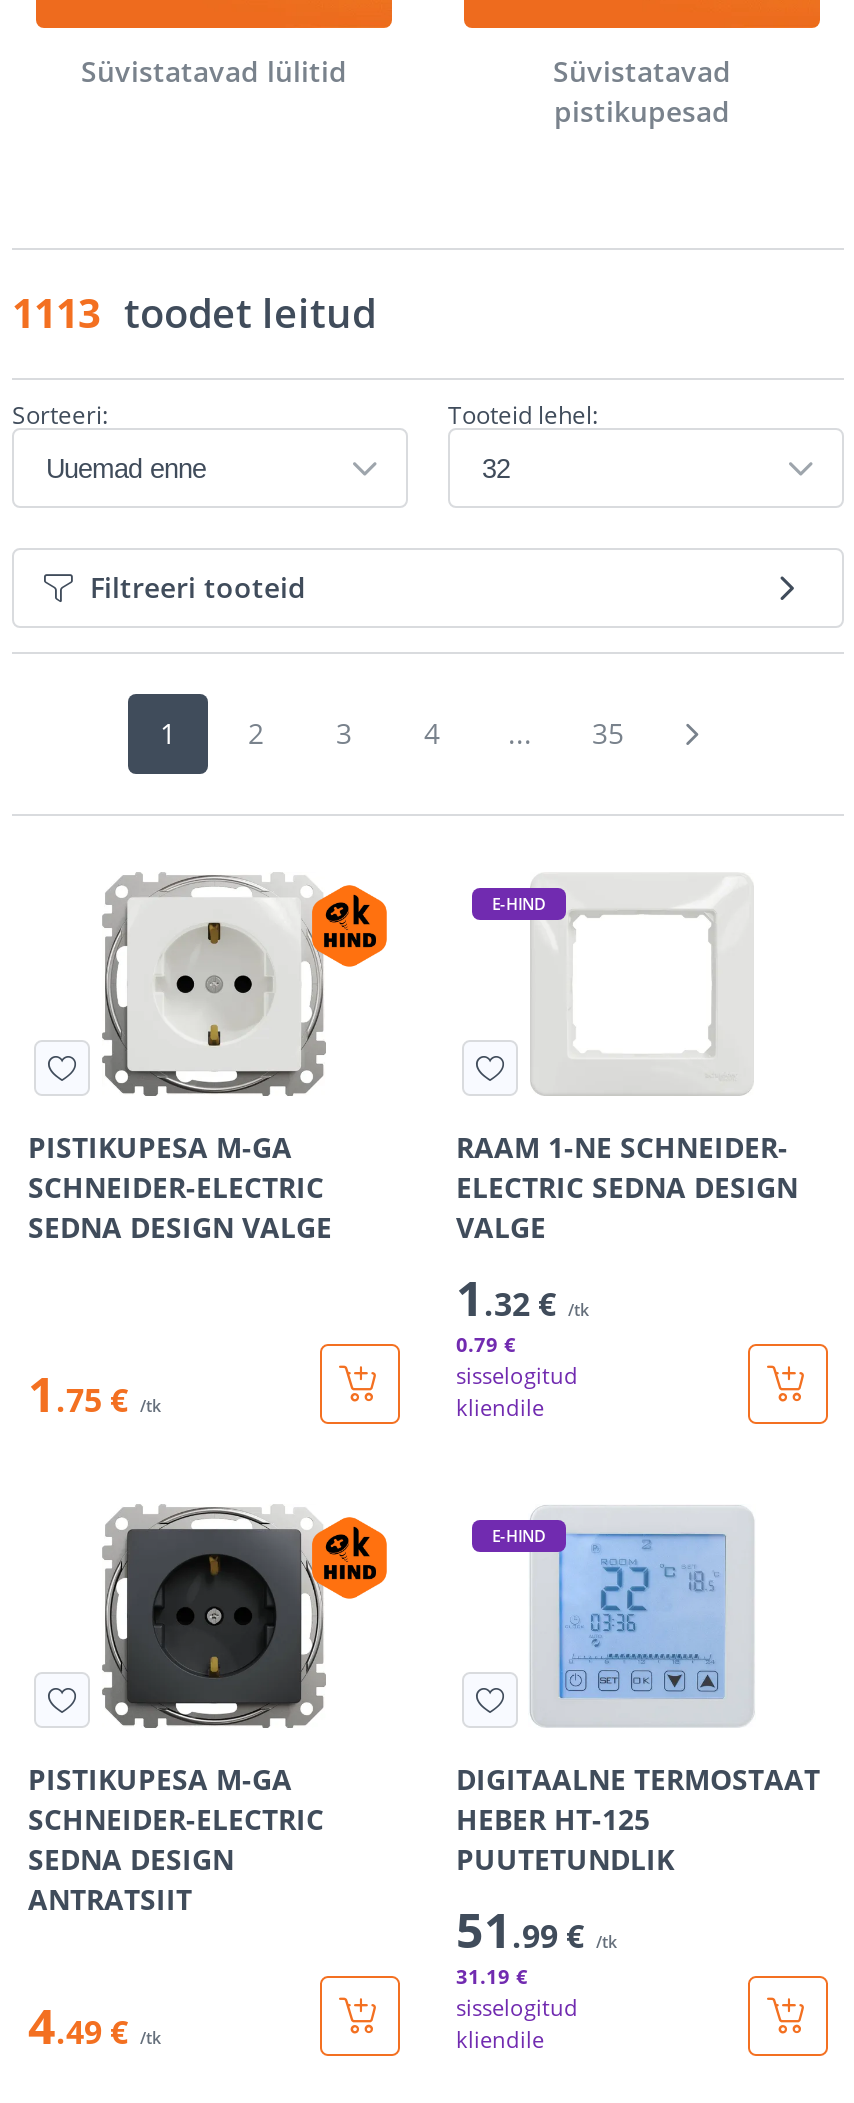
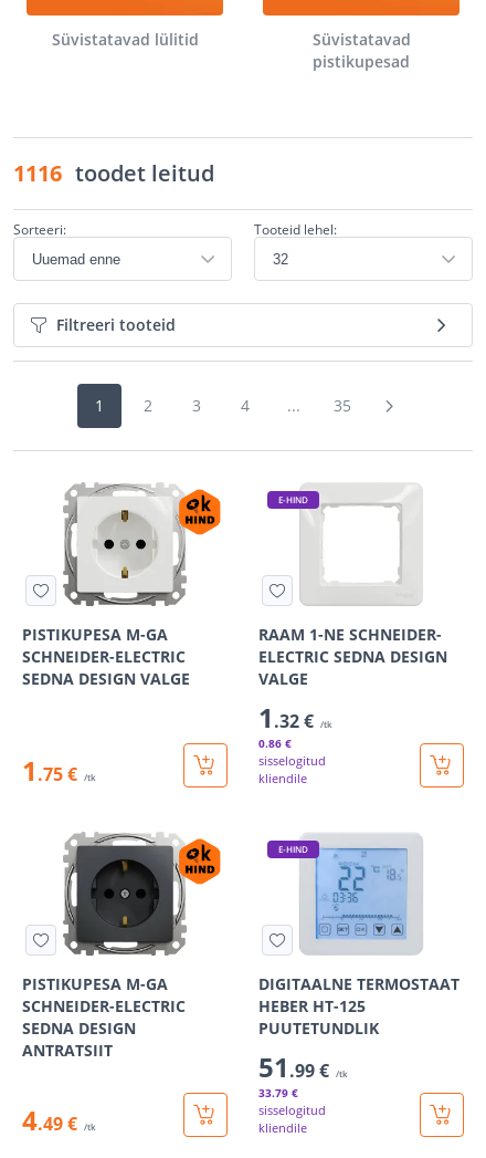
- 1113 toodet leitud
+ 1116 toodet leitud

- 0.79 €
+ 0.86 €

- 31.19 €
+ 33.79 €
